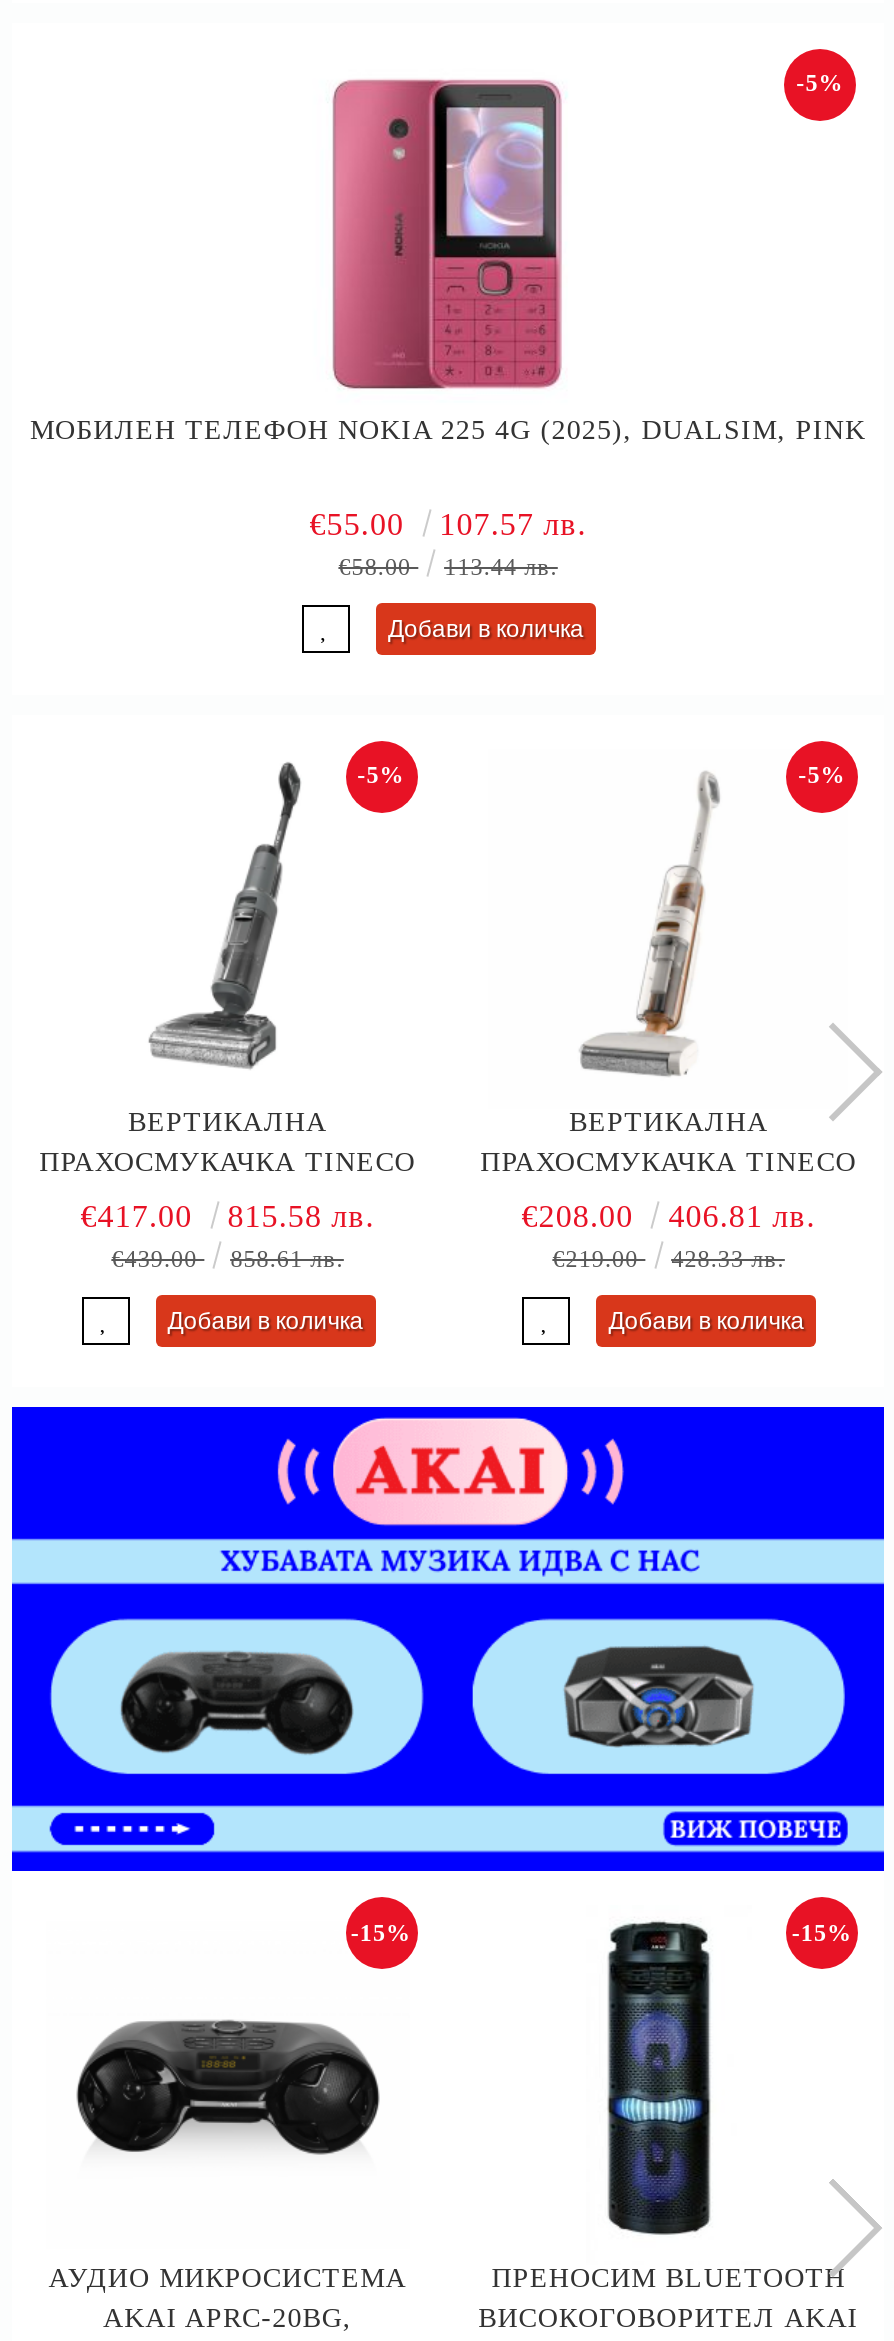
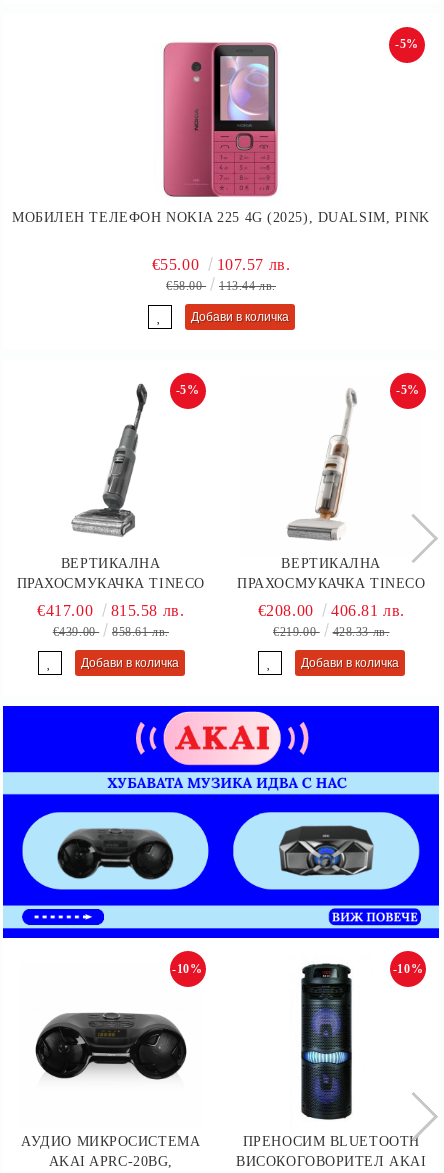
- -15%
+ -10%

- -15%
+ -10%
